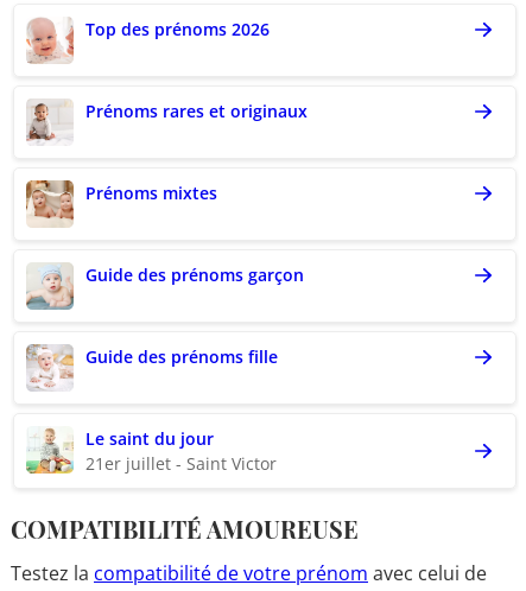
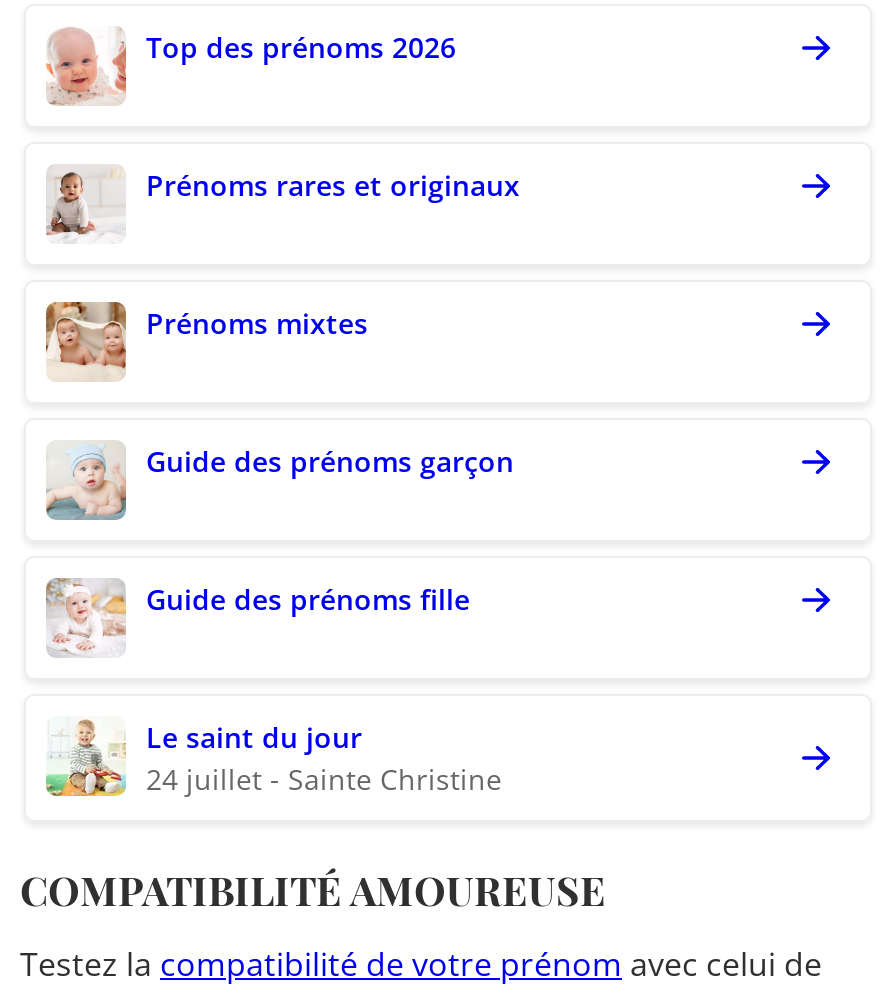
- 21er juillet - Saint Victor
+ 24 juillet - Sainte Christine
